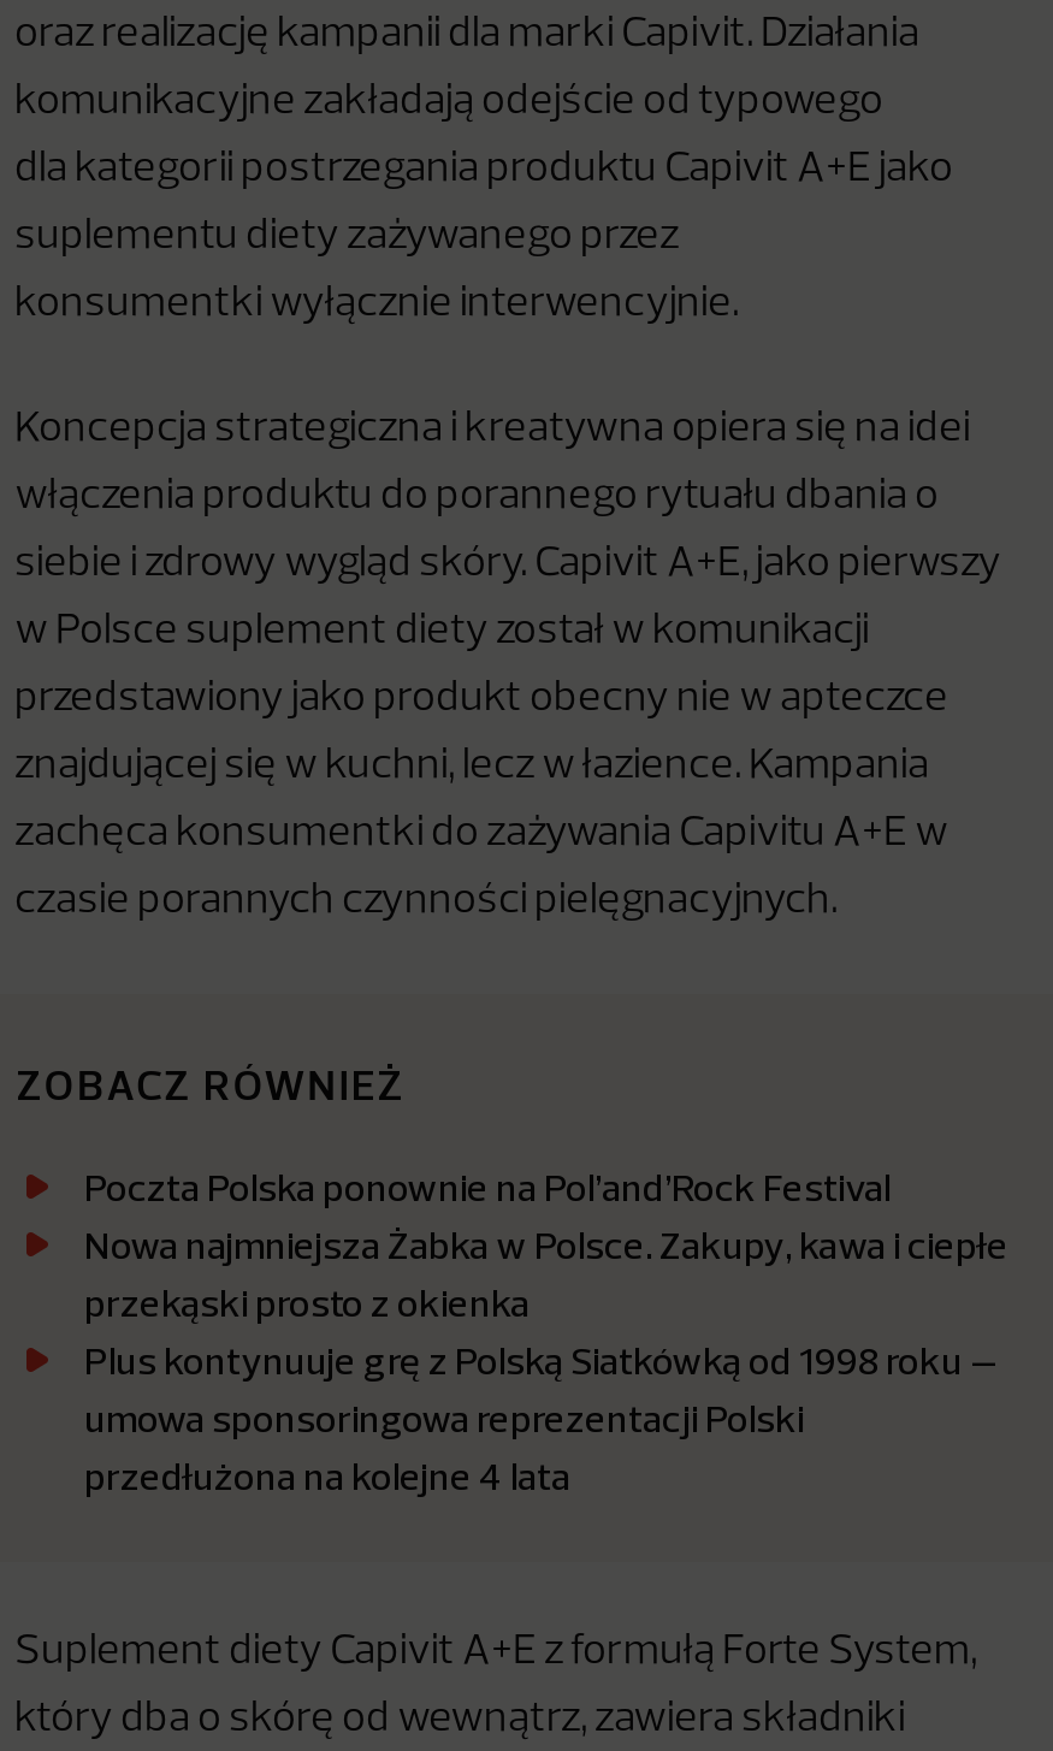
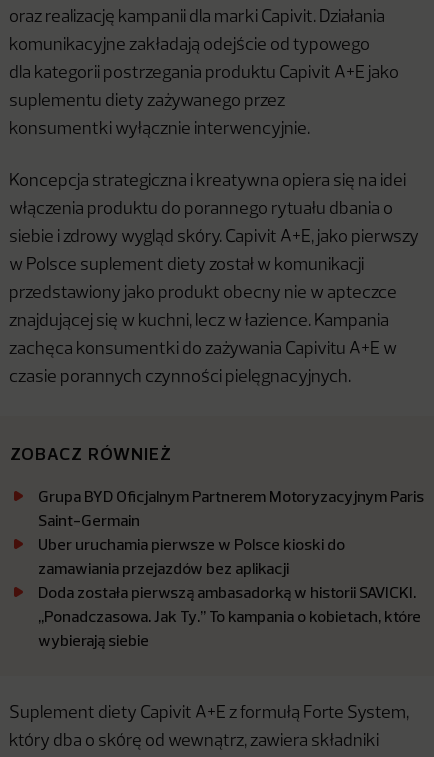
- Poczta Polska ponownie na Pol’and’Rock Festival
- Nowa najmniejsza Żabka w Polsce. Zakupy, kawa i ciepłe
- przekąski prosto z okienka
- Plus kontynuuje grę z Polską Siatkówką od 1998 roku –
- umowa sponsoringowa reprezentacji Polski
- przedłużona na kolejne 4 lata
+ Grupa BYD Oficjalnym Partnerem Motoryzacyjnym Paris
+ Saint-Germain
+ Uber uruchamia pierwsze w Polsce kioski do
+ zamawiania przejazdów bez aplikacji
+ Doda została pierwszą ambasadorką w historii SAVICKI.
+ ,,Ponadczasowa. Jak Ty.’’ To kampania o kobietach, które
+ wybierają siebie
